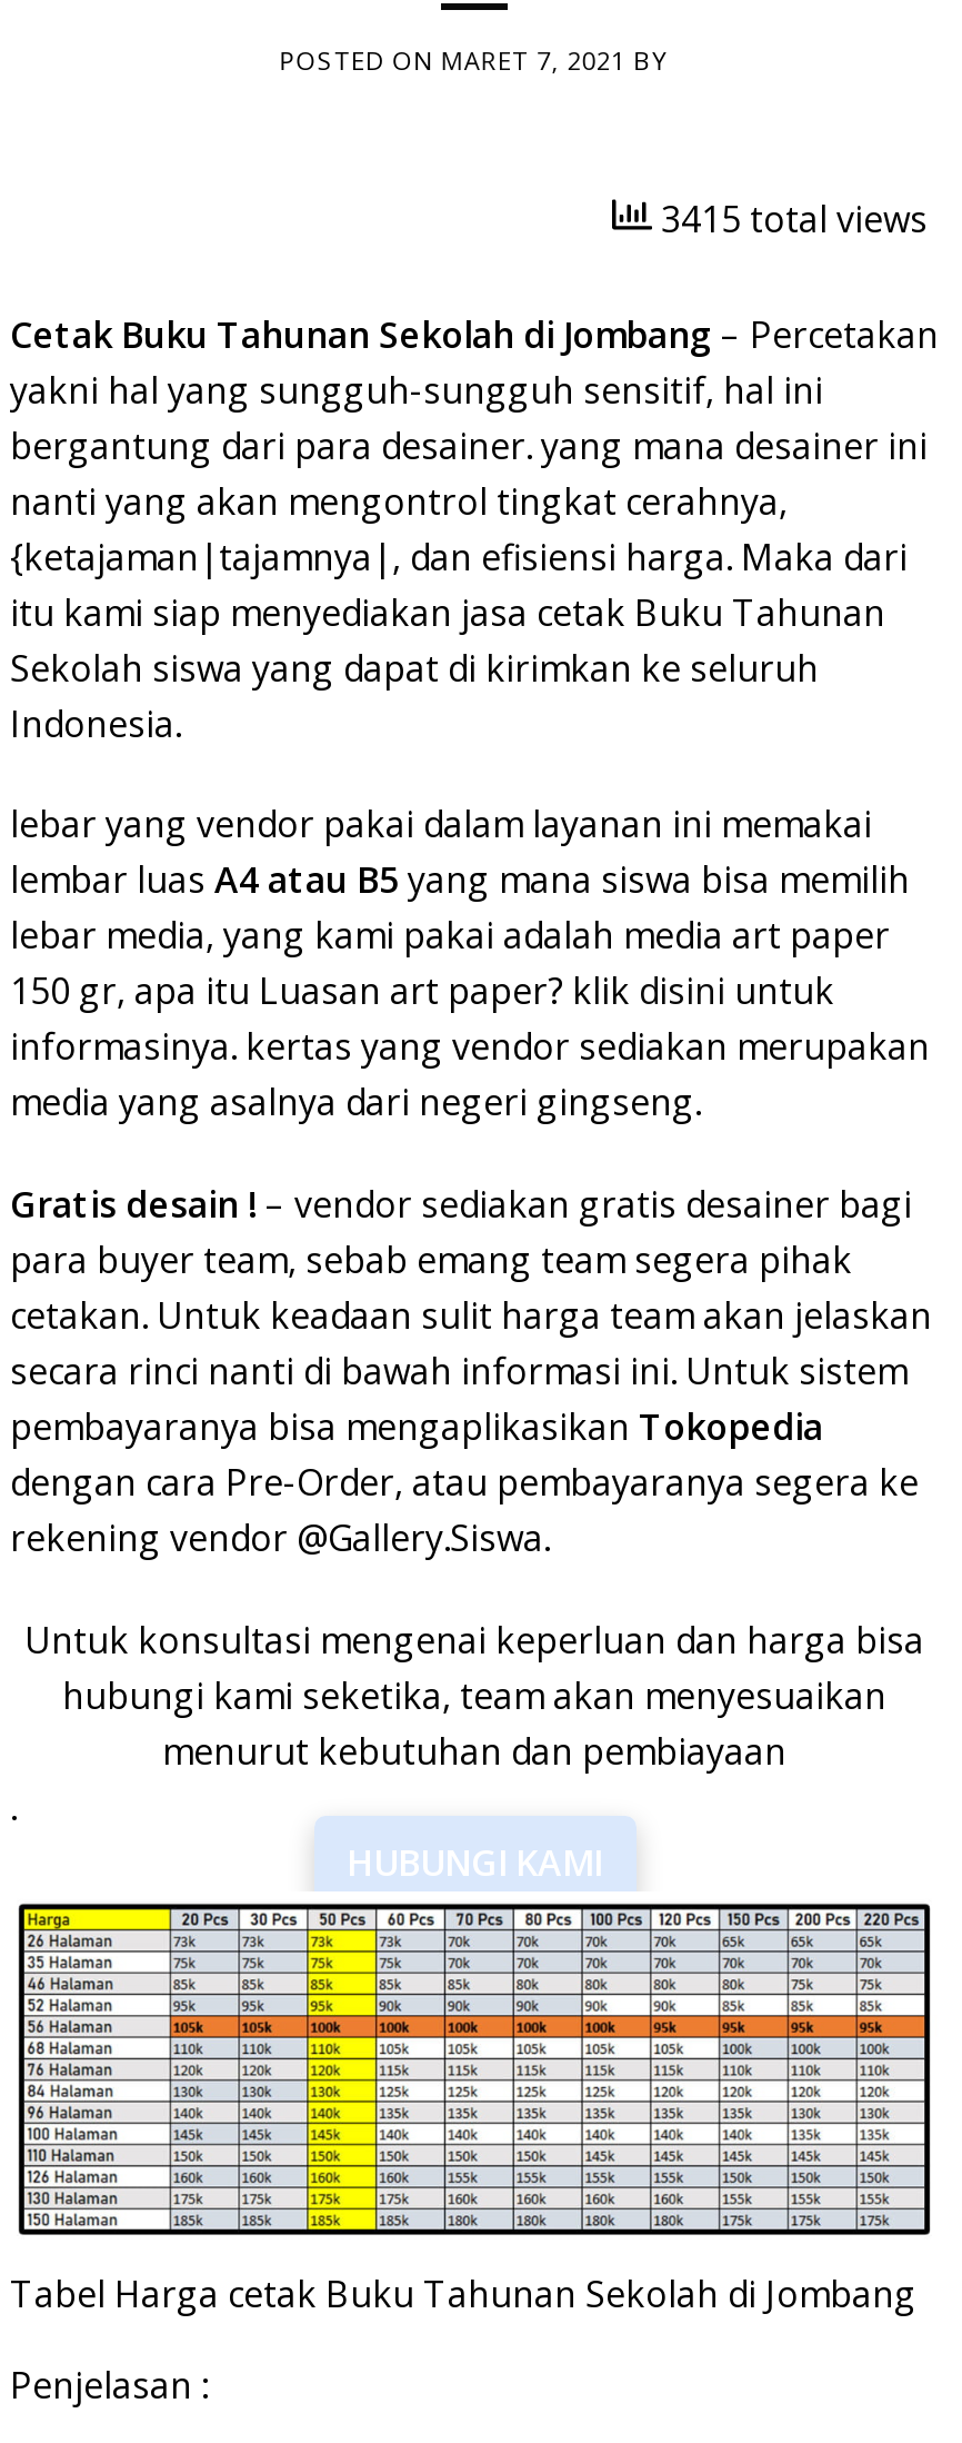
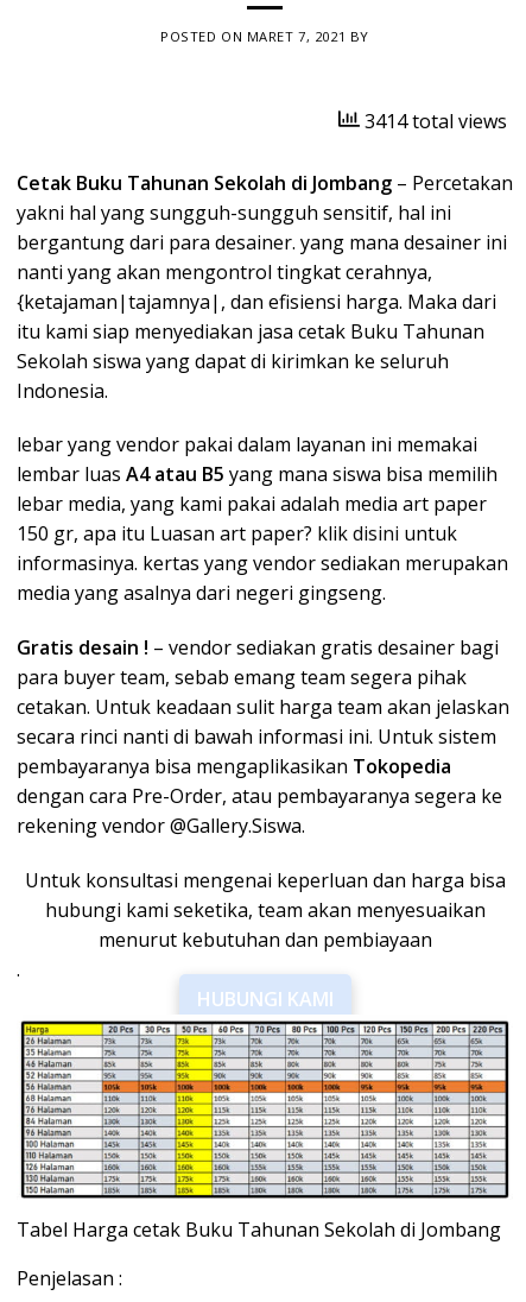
- 3415 total views
+ 3414 total views
